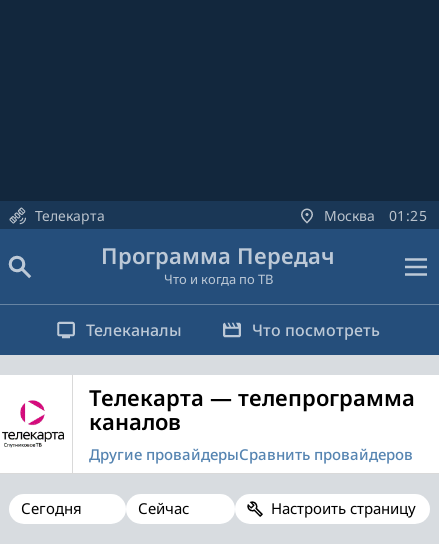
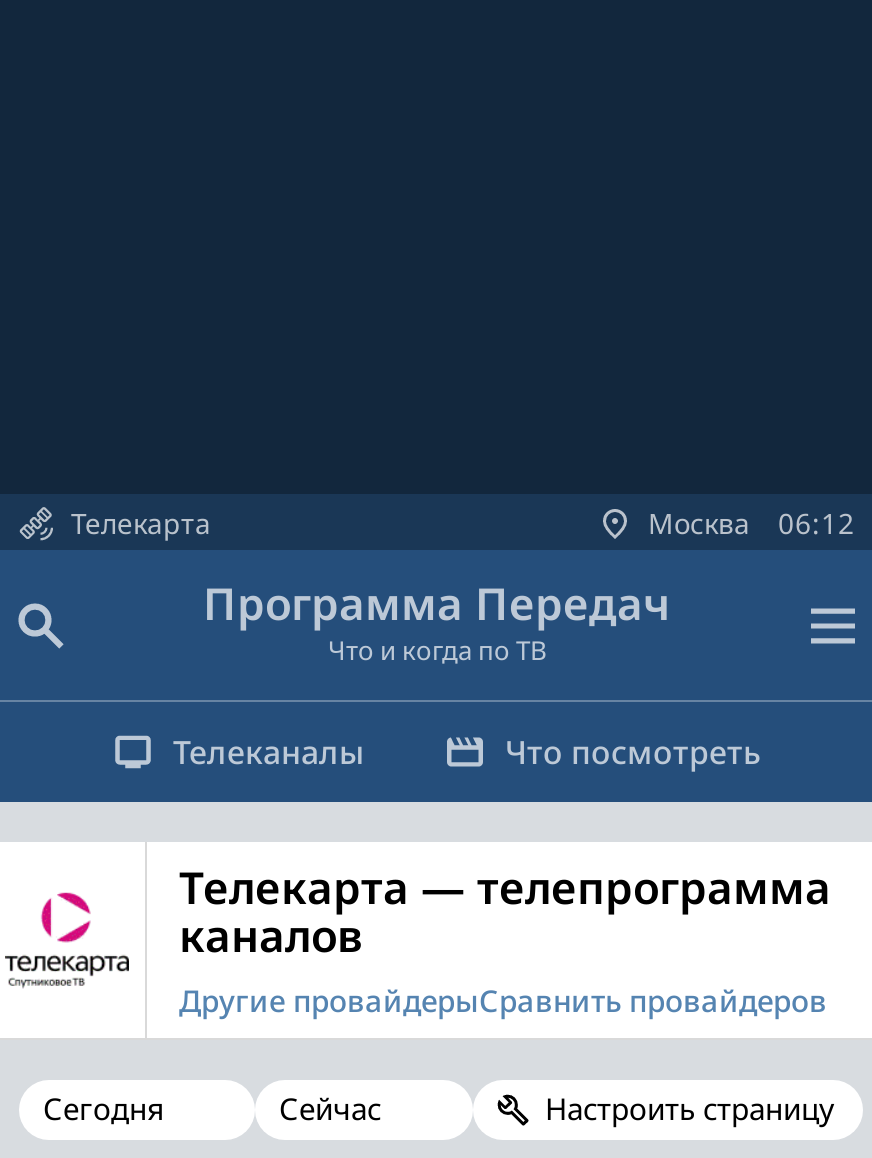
- Москва 01 25
+ Москва 06:12
